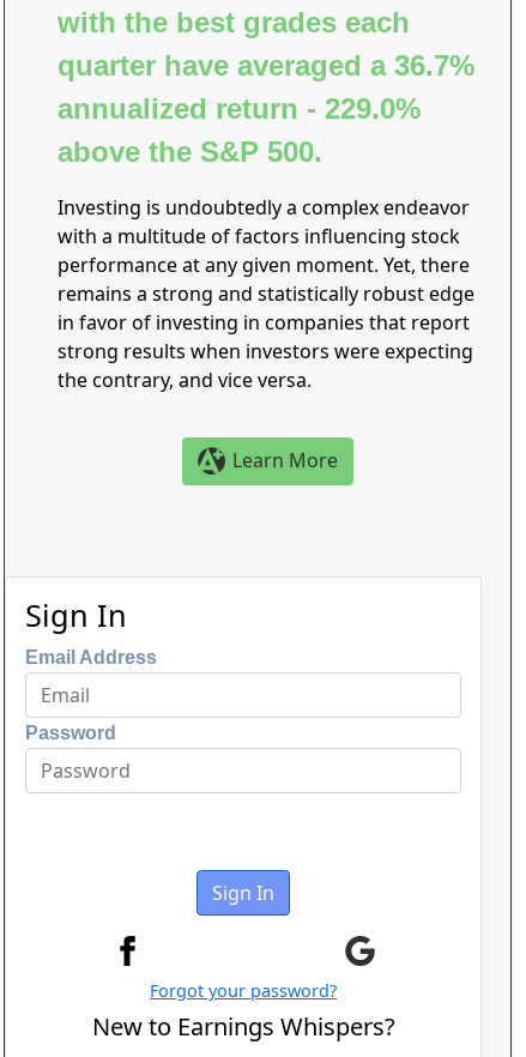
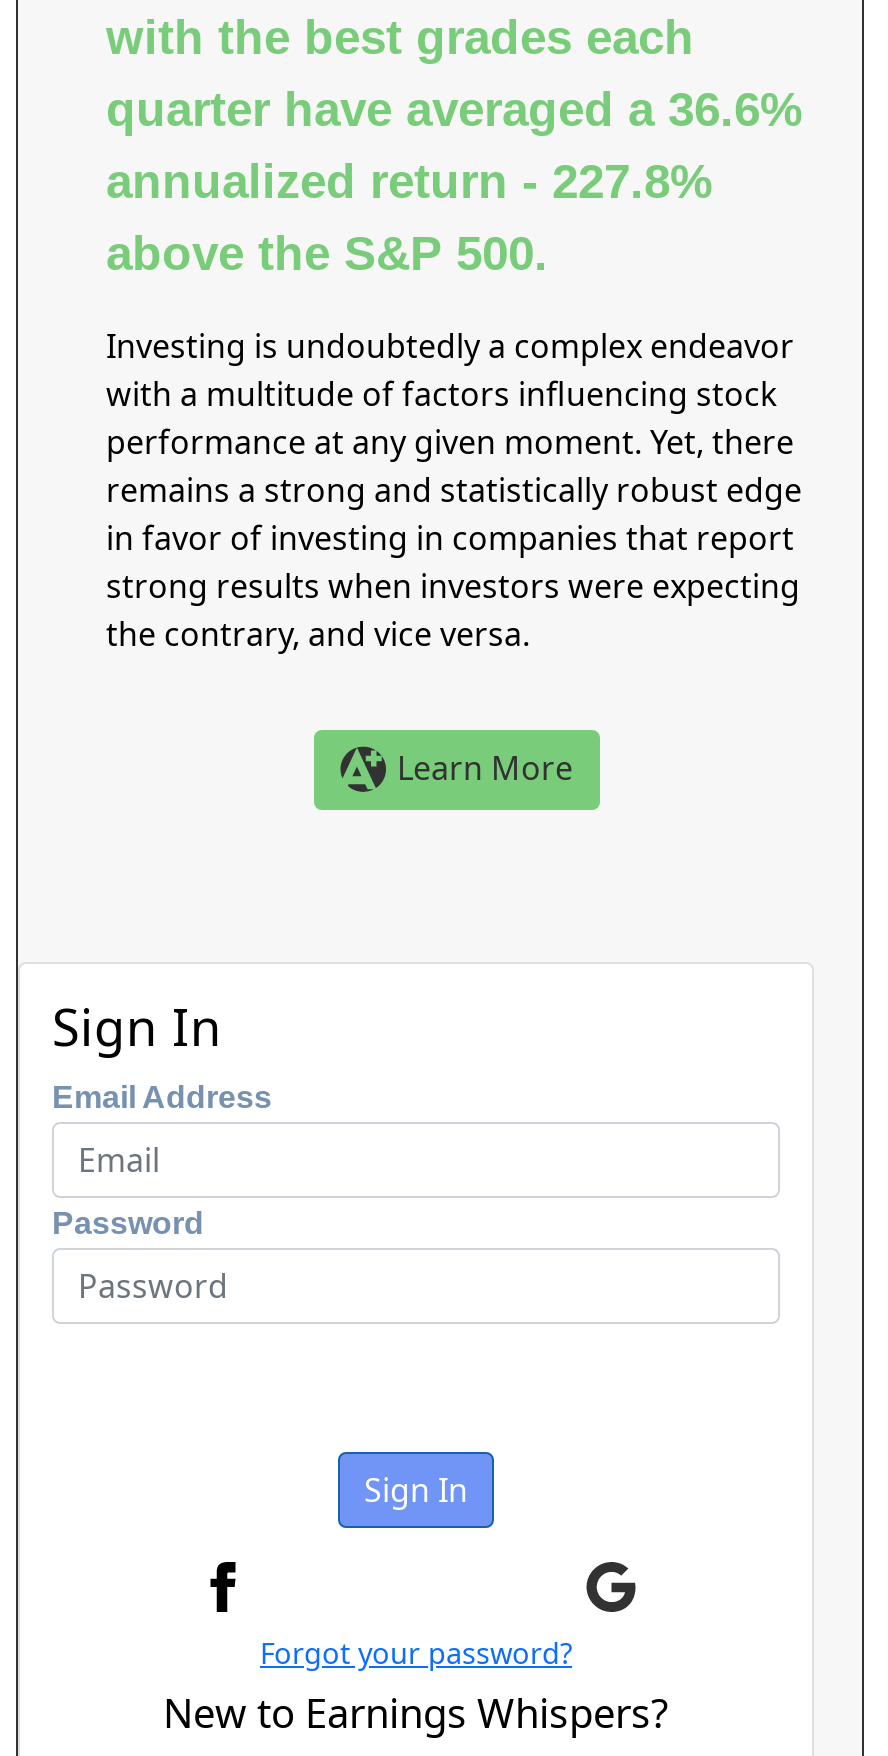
- quarter have averaged a 36.7%
+ quarter have averaged a 36.6%

- annualized return - 229.0%
+ annualized return - 227.8%
